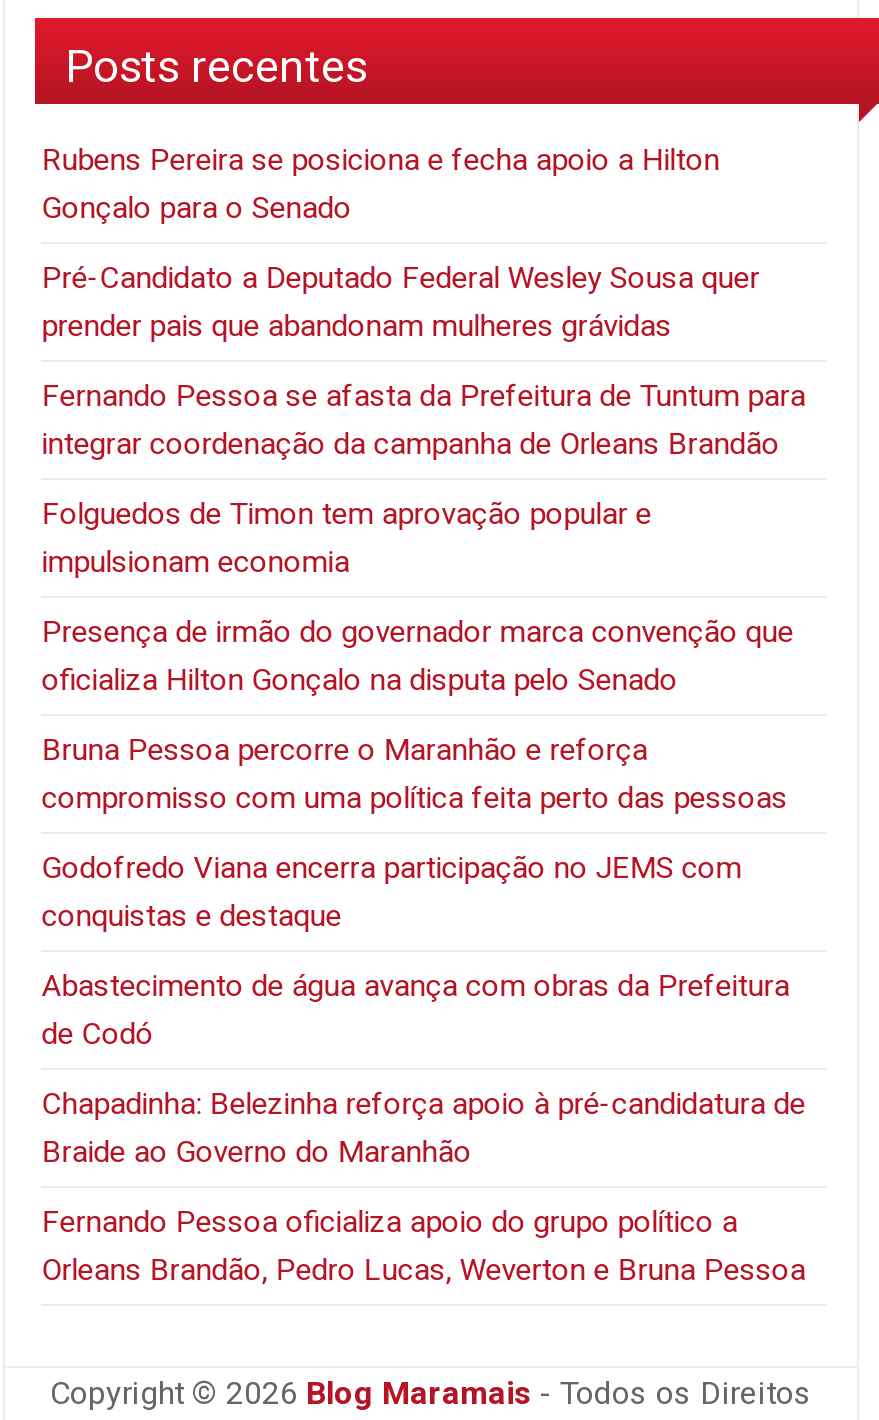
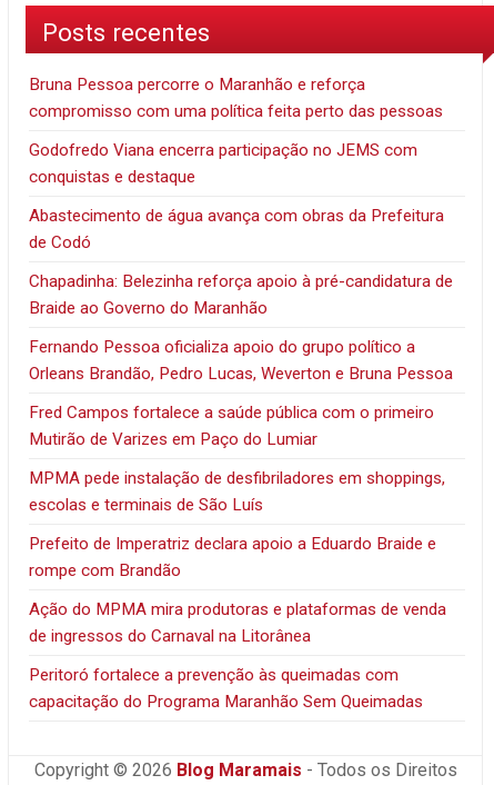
- Rubens Pereira se posiciona e fecha apoio a Hilton
- Gonçalo para o Senado
- Pré-Candidato a Deputado Federal Wesley Sousa quer
- prender pais que abandonam mulheres grávidas
- Fernando Pessoa se afasta da Prefeitura de Tuntum para
- integrar coordenação da campanha de Orleans Brandão
- Folguedos de Timon tem aprovação popular e
- impulsionam economia
- Presença de irmão do governador marca convenção que
- oficializa Hilton Gonçalo na disputa pelo Senado

moved up: Bruna Pessoa percorre o Maranhão e reforça | compromisso com uma política feita perto das pessoas | Godofredo Viana encerra participação no JEMS com | ... | Fernando Pessoa oficializa apoio do grupo político a | Orleans Brandão, Pedro Lucas, Weverton e Bruna Pessoa

+ Fred Campos fortalece a saúde pública com o primeiro
+ Mutirão de Varizes em Paço do Lumiar
+ MPMA pede instalação de desfibriladores em shoppings,
+ escolas e terminais de São Luís
+ Prefeito de Imperatriz declara apoio a Eduardo Braide e
+ rompe com Brandão
+ Ação do MPMA mira produtoras e plataformas de venda
+ de ingressos do Carnaval na Litorânea
+ Peritoró fortalece a prevenção às queimadas com
+ capacitação do Programa Maranhão Sem Queimadas
